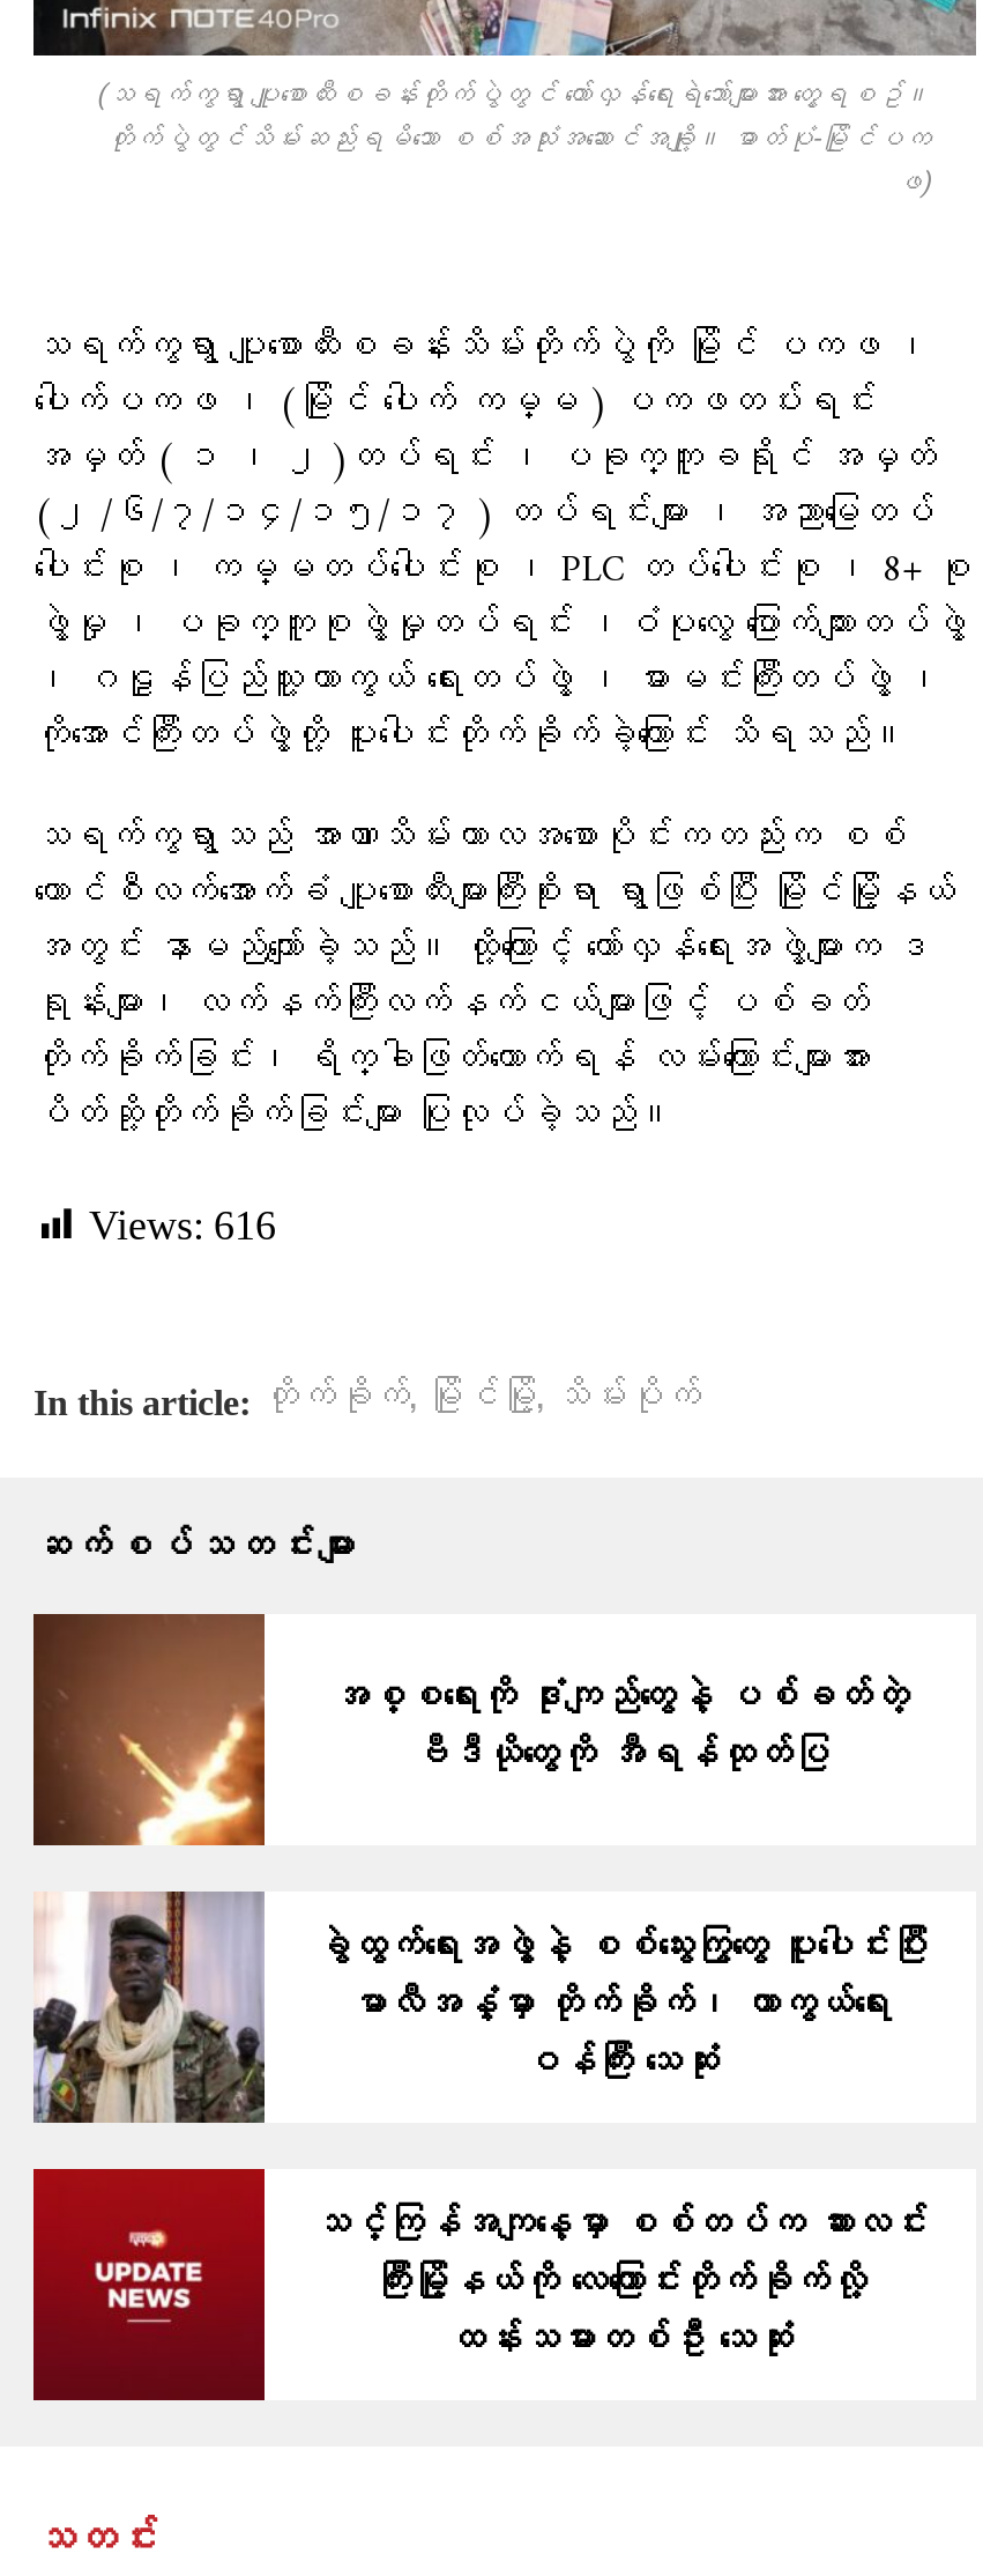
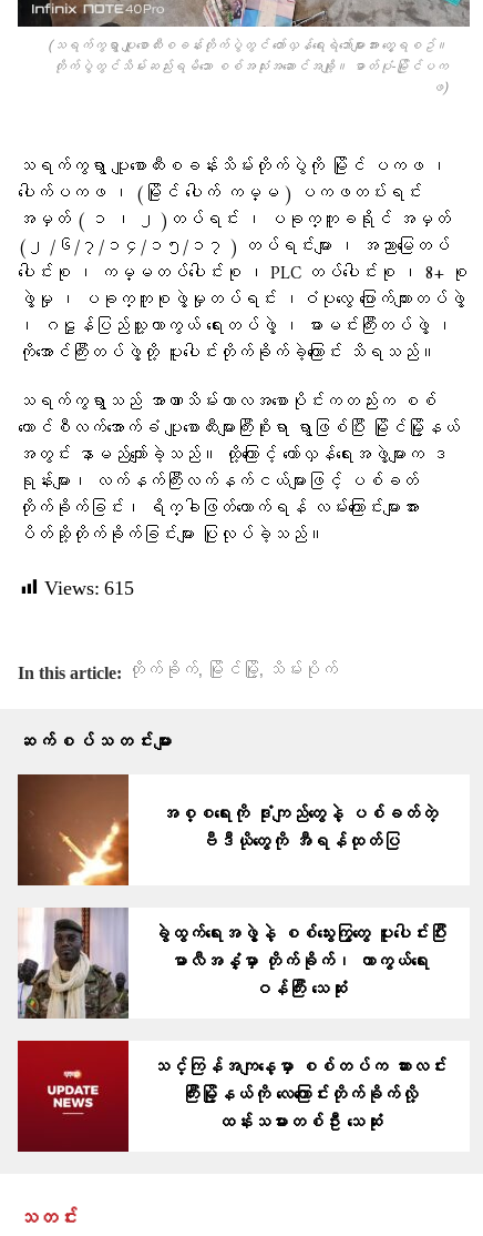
- Views: 616
+ Views: 615
